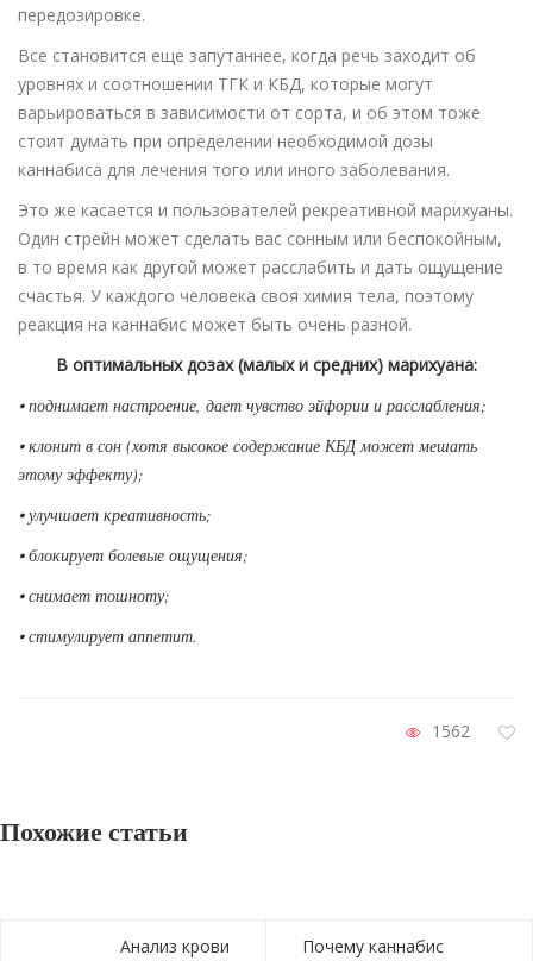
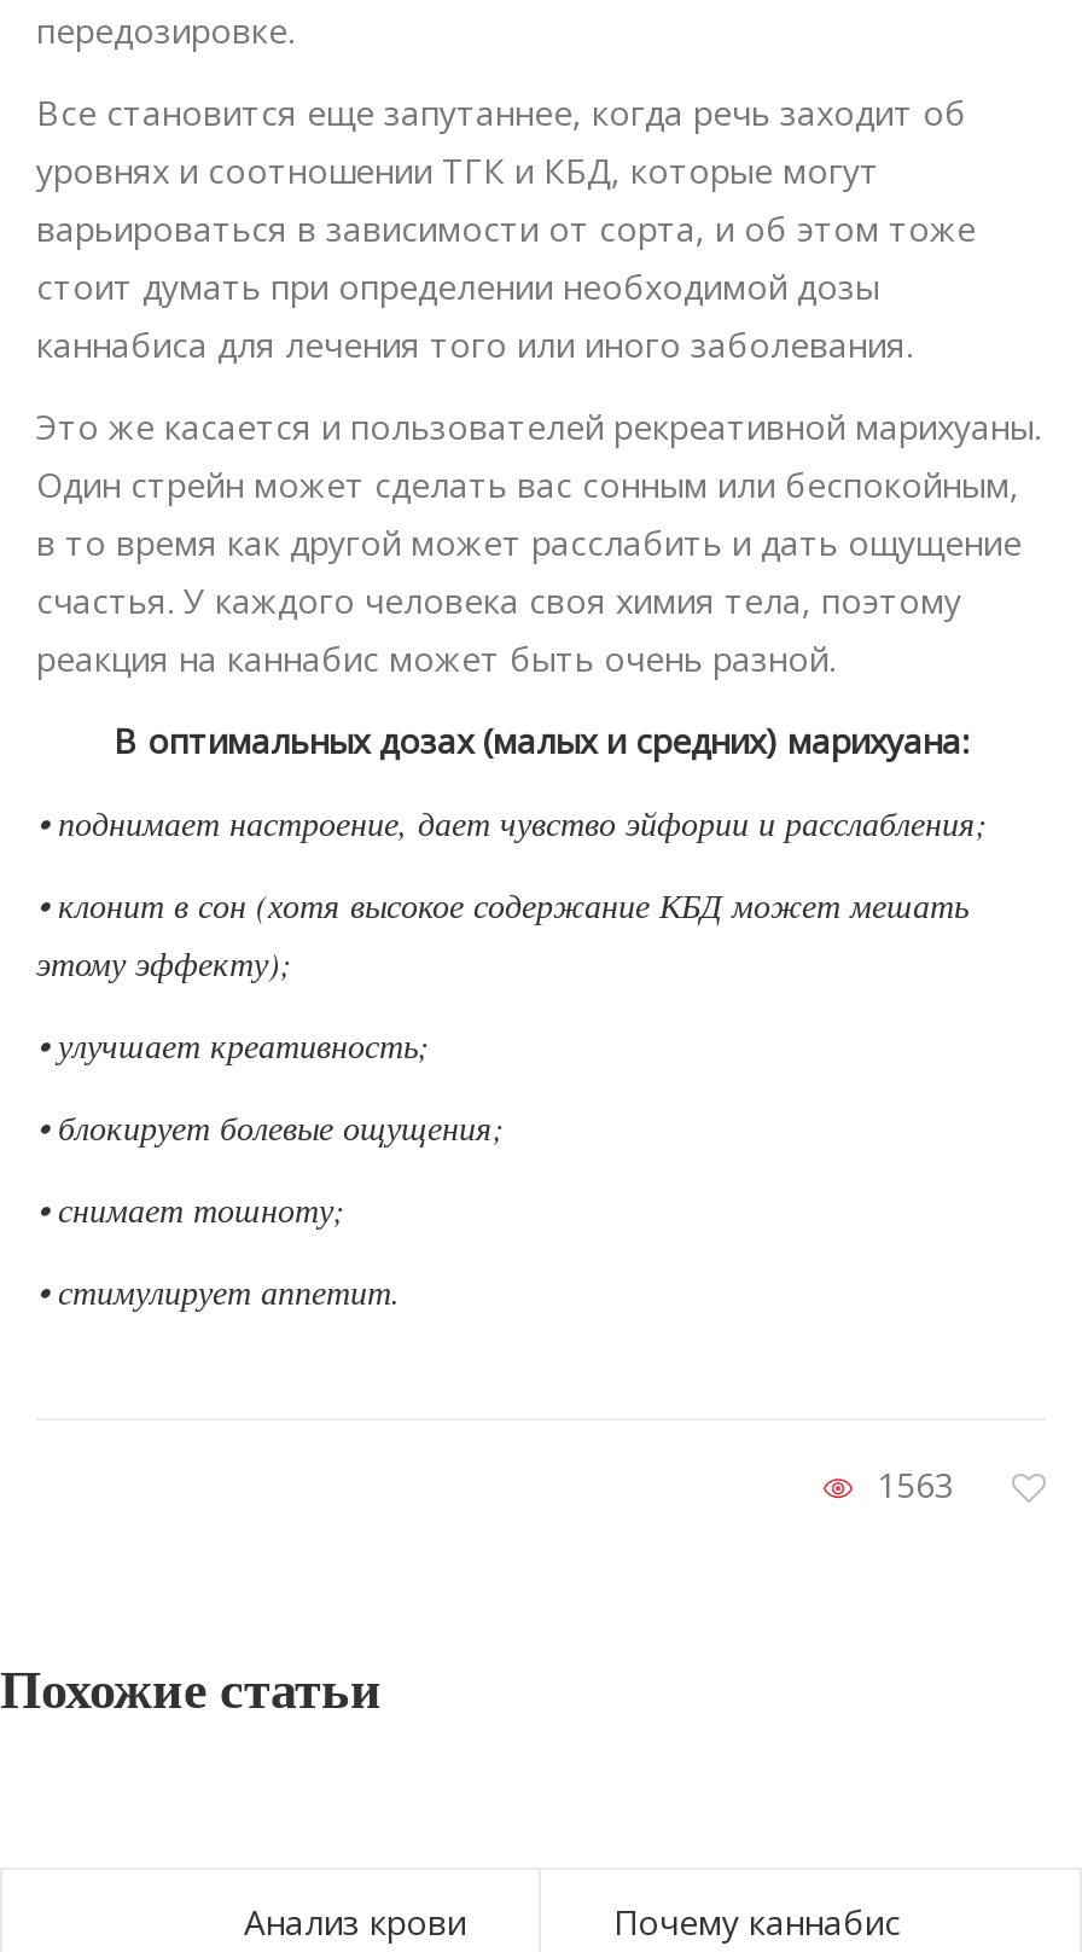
- 1562
+ 1563
